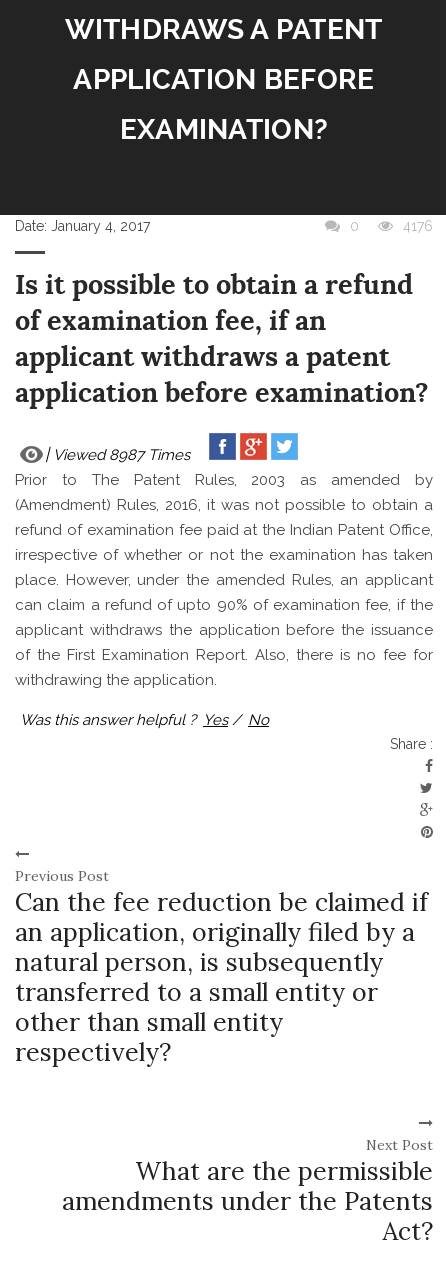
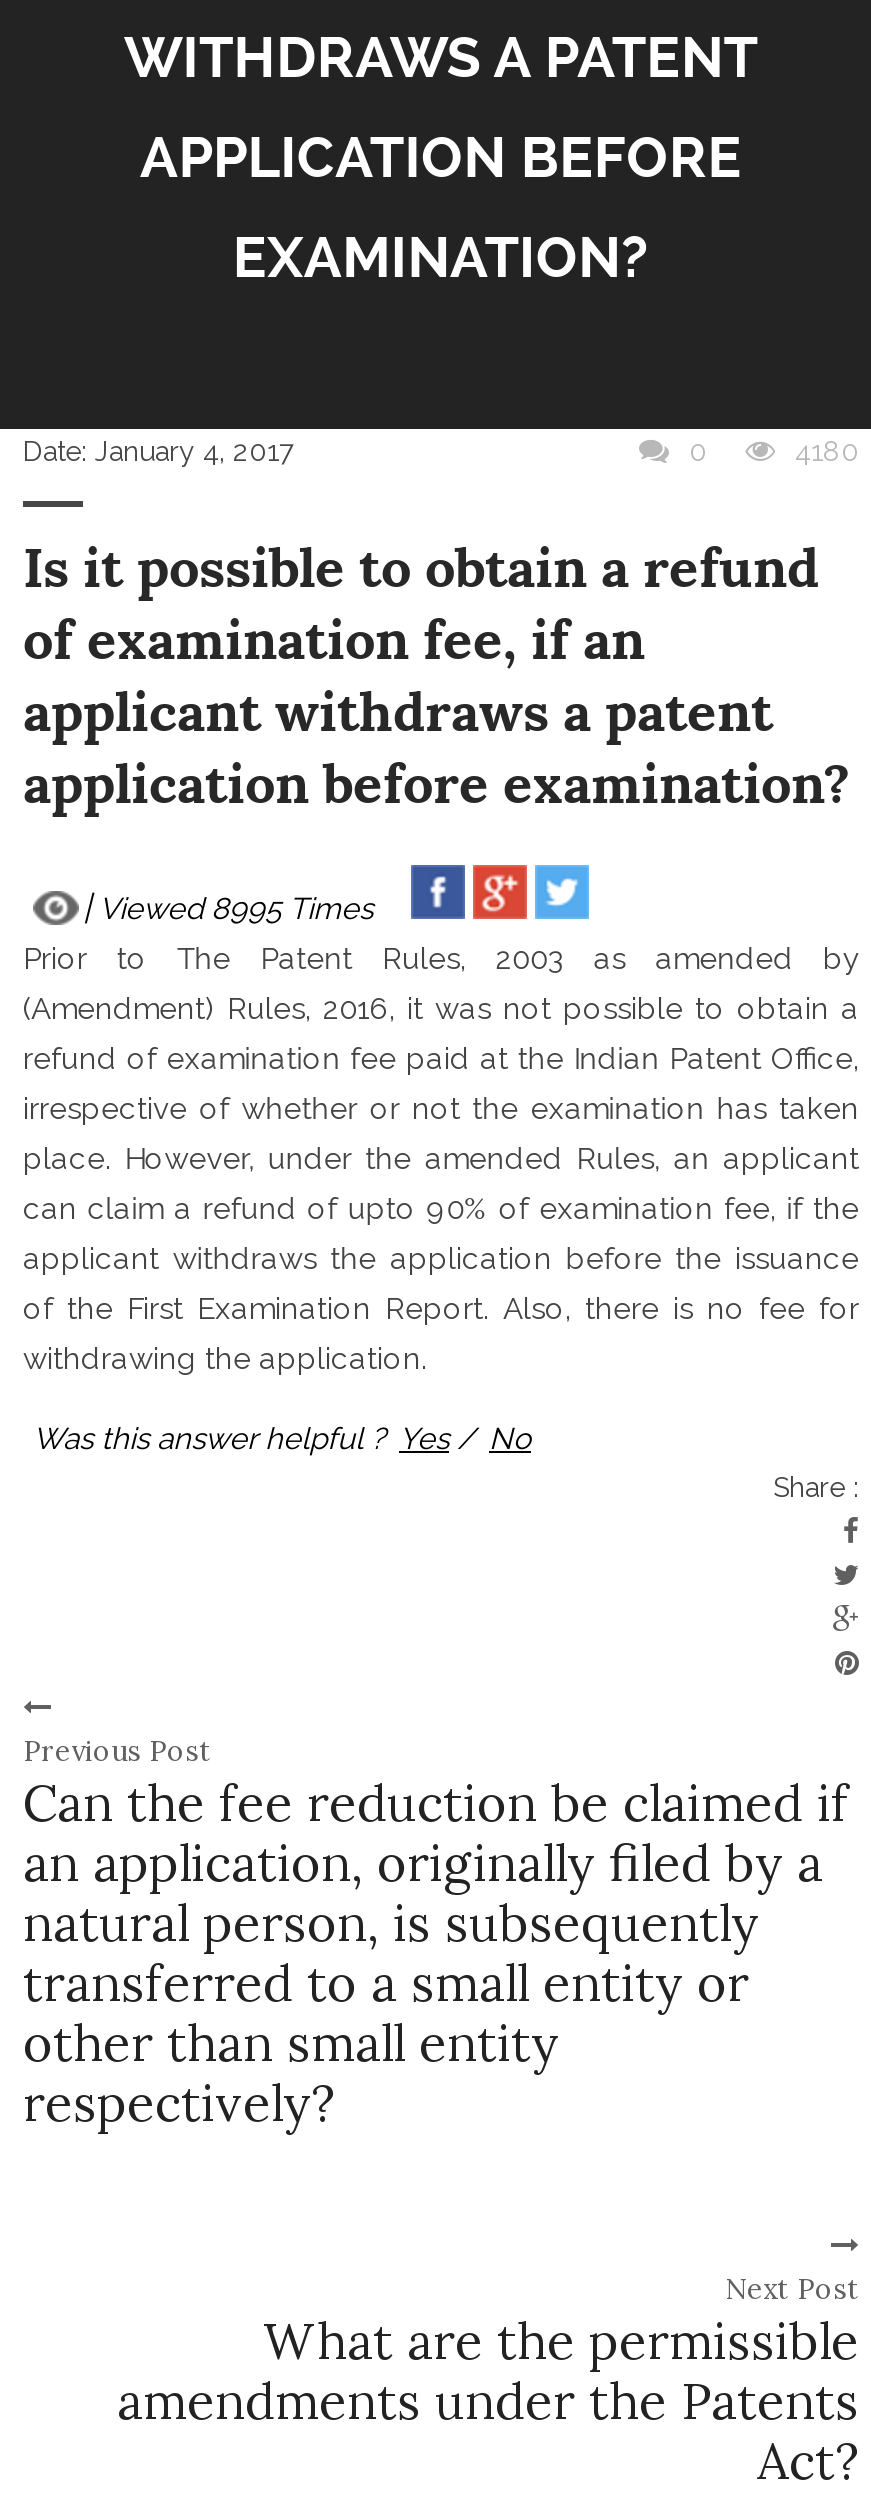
- 4176
+ 4180

- Viewed 8987 Times
+ Viewed 8995 Times
